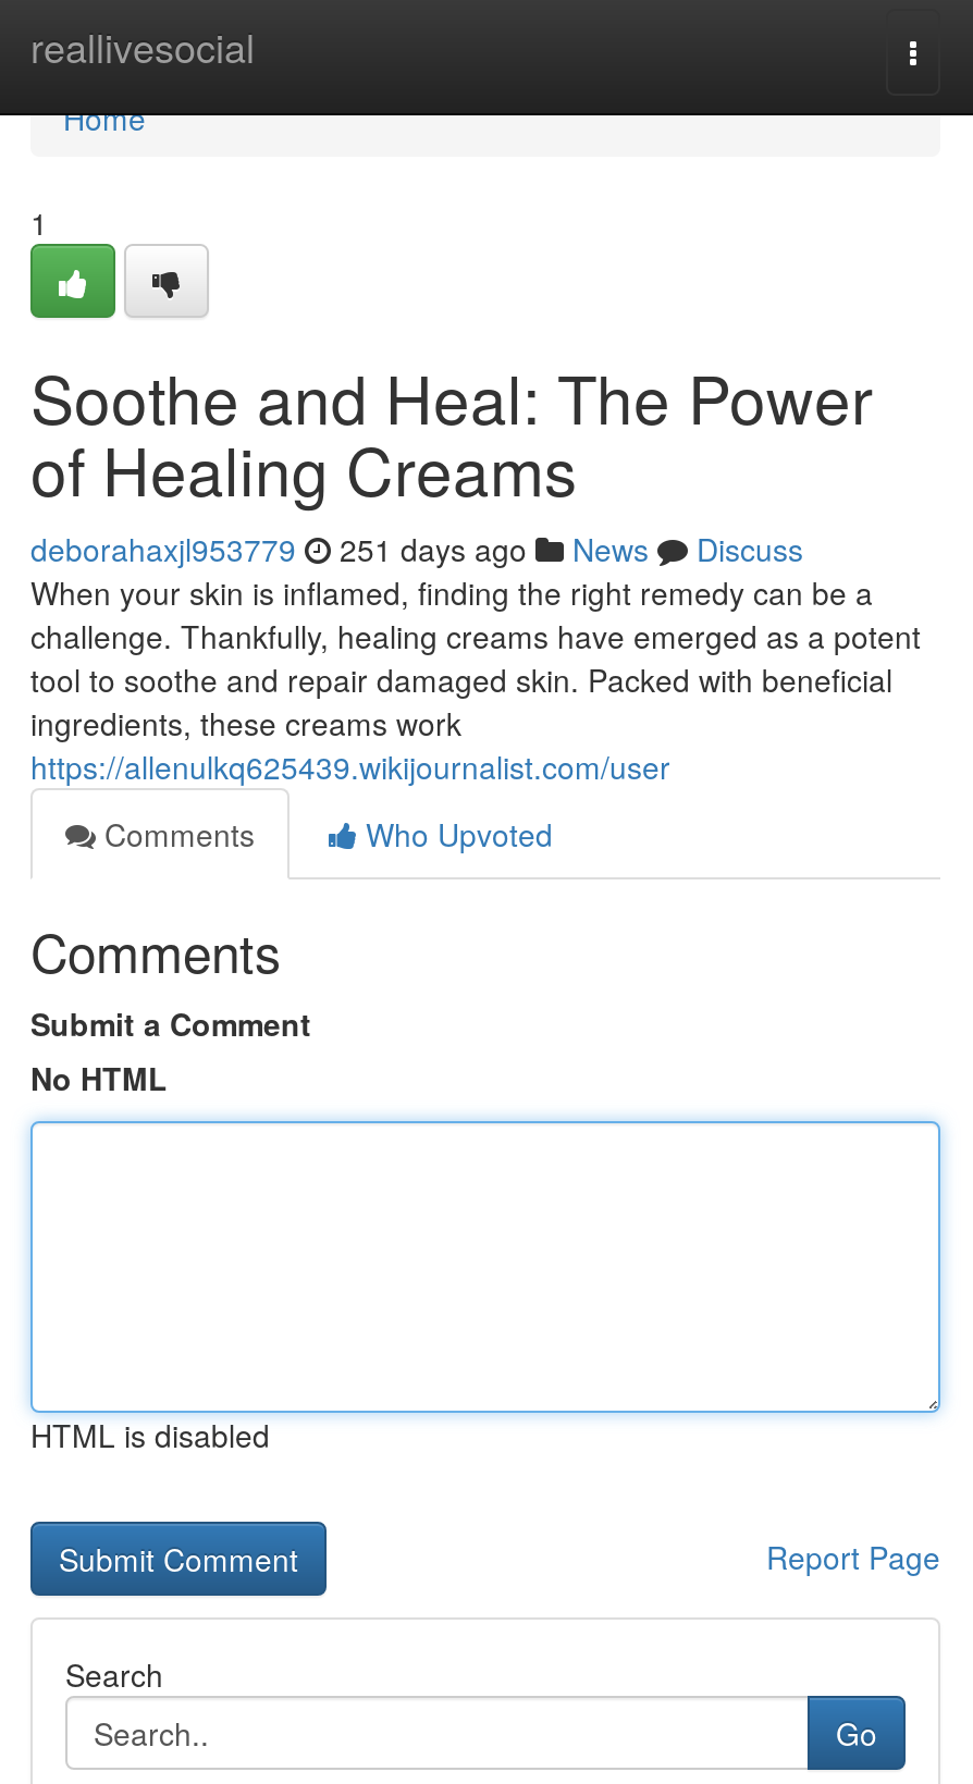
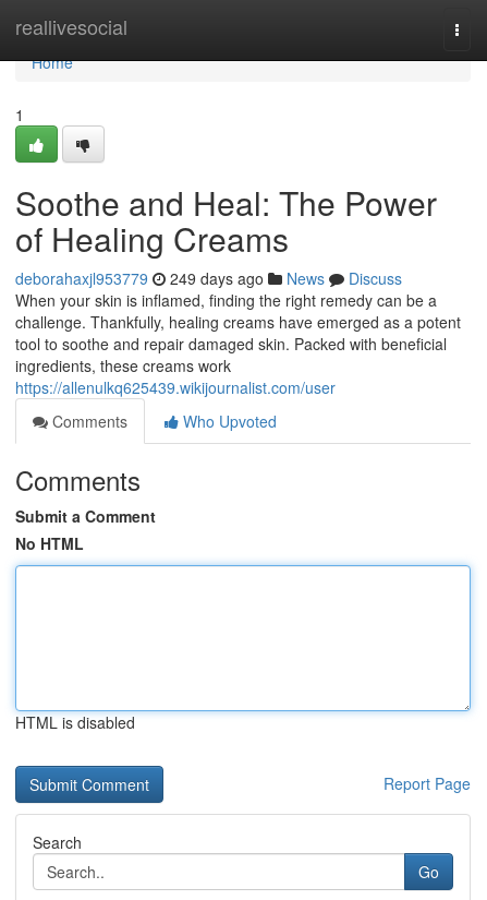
- deborahaxjl953779 251 days ago News Discuss
+ deborahaxjl953779 249 days ago News Discuss
